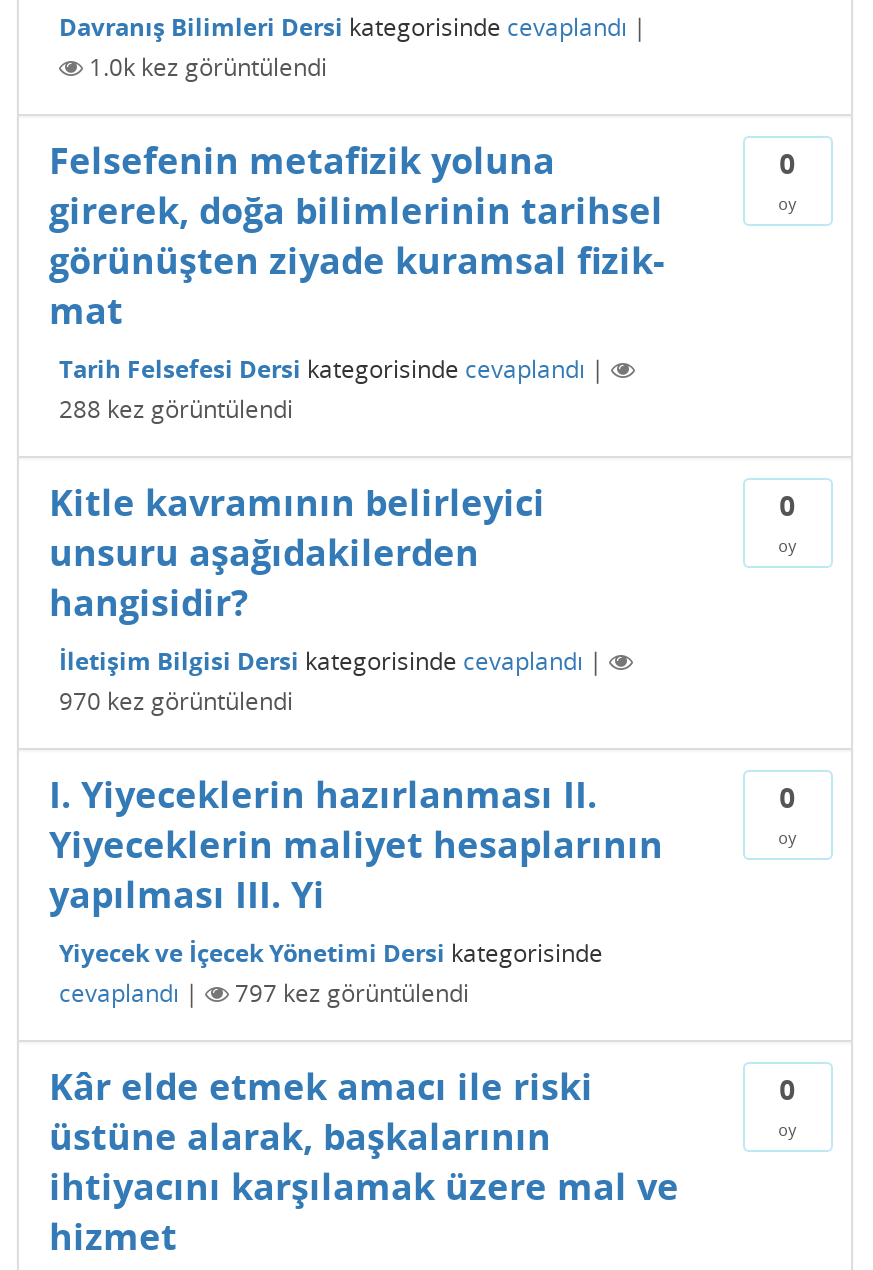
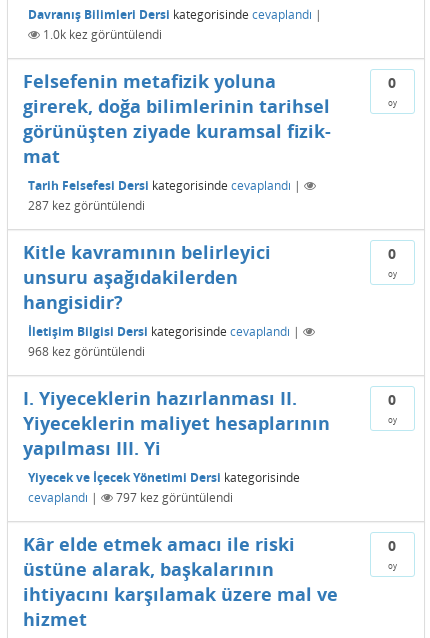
- 288 kez görüntülendi
+ 287 kez görüntülendi

- 970 kez görüntülendi
+ 968 kez görüntülendi
